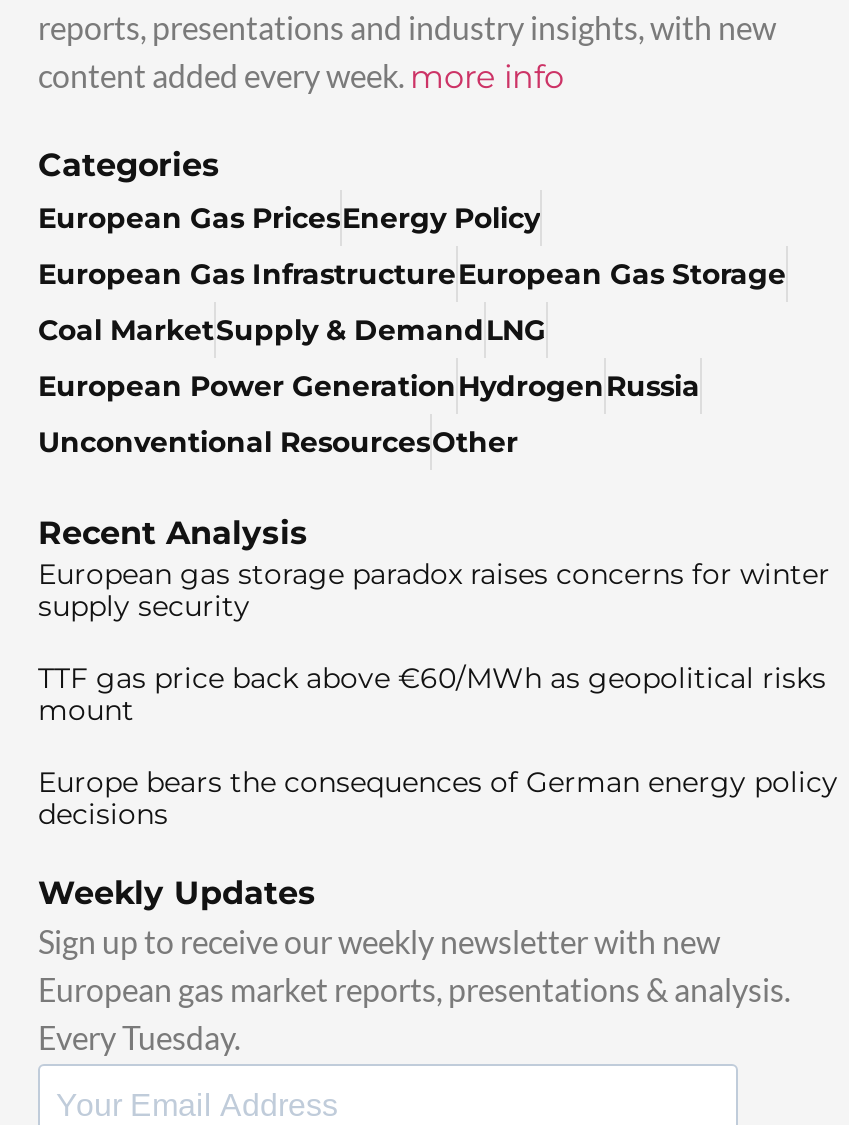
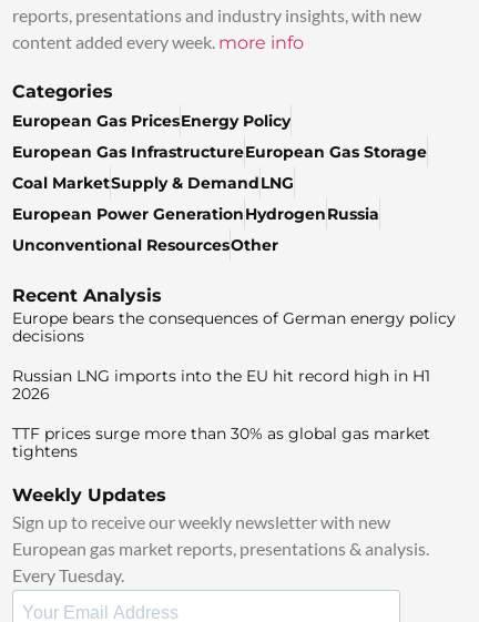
- European gas storage paradox raises concerns for winter
- supply security
- TTF gas price back above €60/MWh as geopolitical risks
- mount

moved up: Europe bears the consequences of German energy policy | decisions

+ Russian LNG imports into the EU hit record high in H1
+ 2026
+ TTF prices surge more than 30% as global gas market
+ tightens
